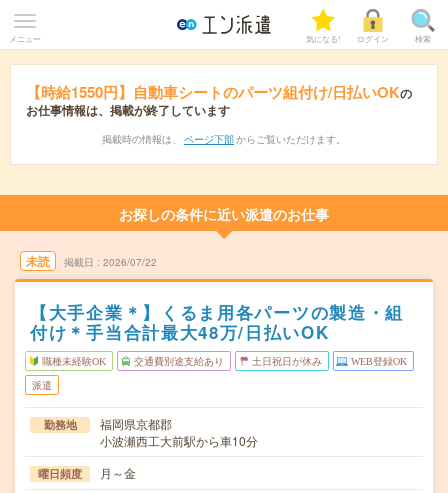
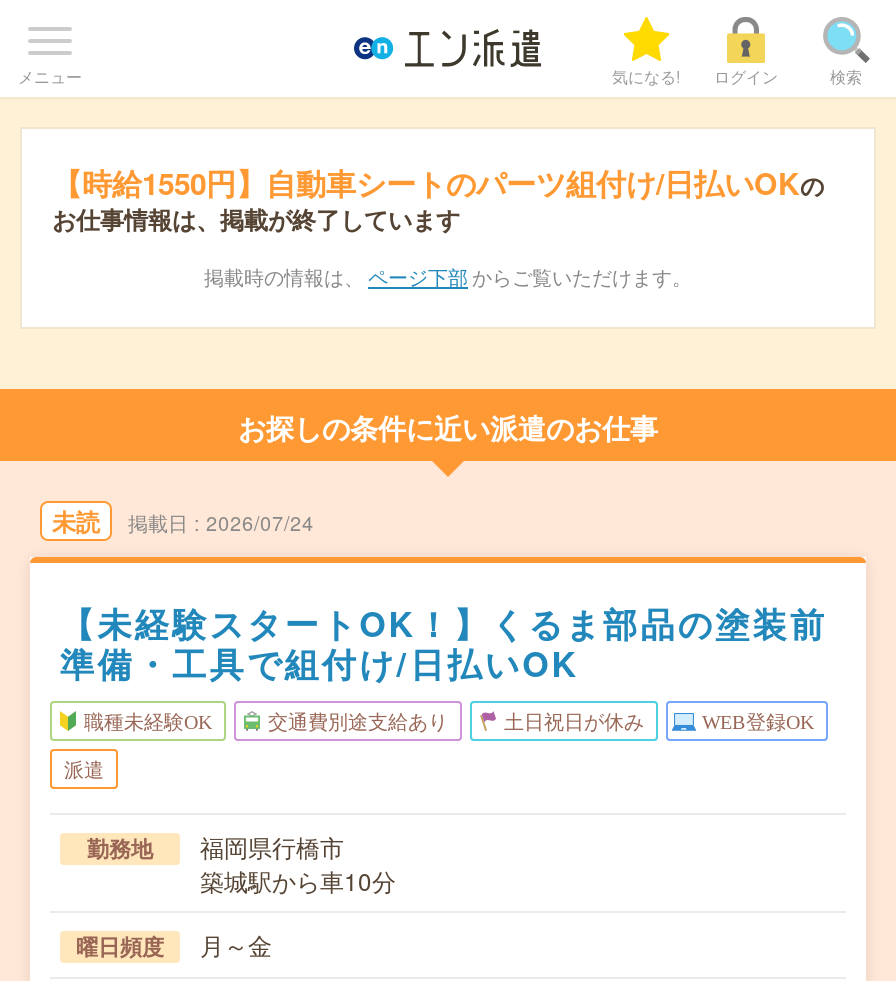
- 2026/07/22
+ 2026/07/24

- 【大手企業＊】くるま用各パーツの製造・組
- 付け＊手当合計最大48万/日払いOK
+ 【未経験スタートOK！】くるま部品の塗装前
+ 準備・工具で組付け/日払いOK

- 福岡県京都郡
- 小波瀬西工大前駅から車10分
+ 福岡県行橋市
+ 築城駅から車10分
